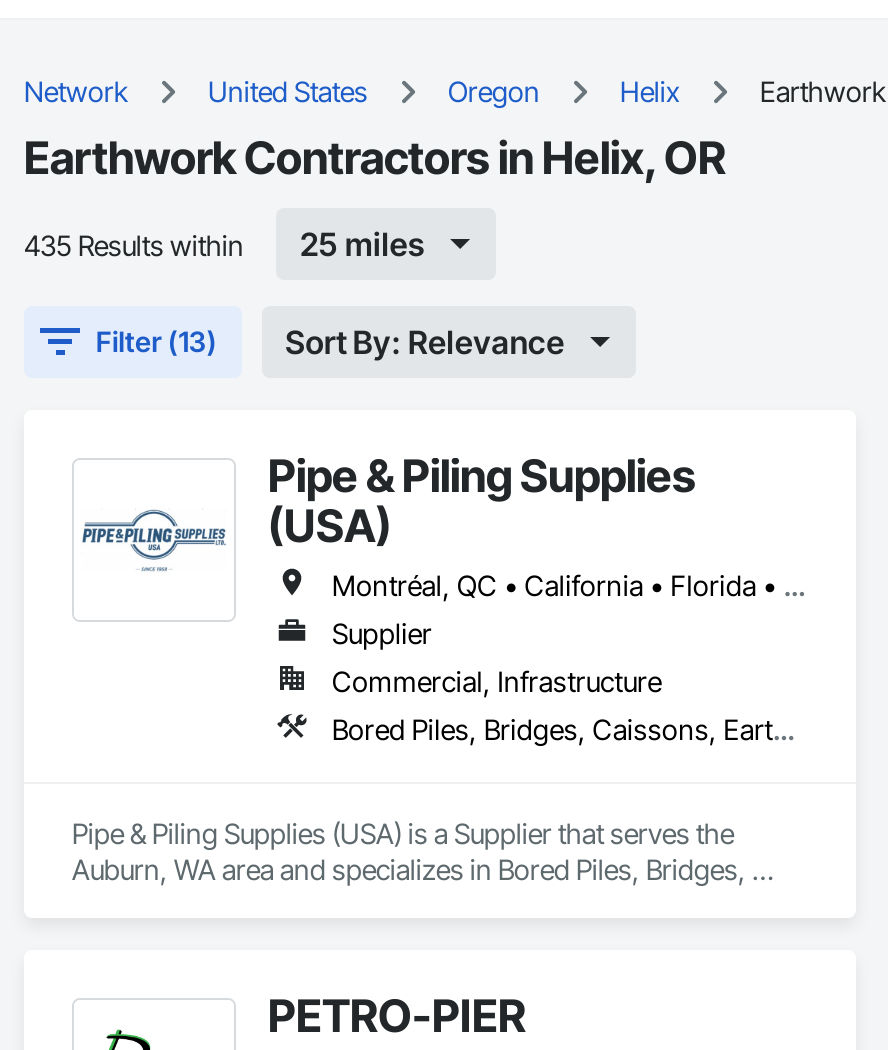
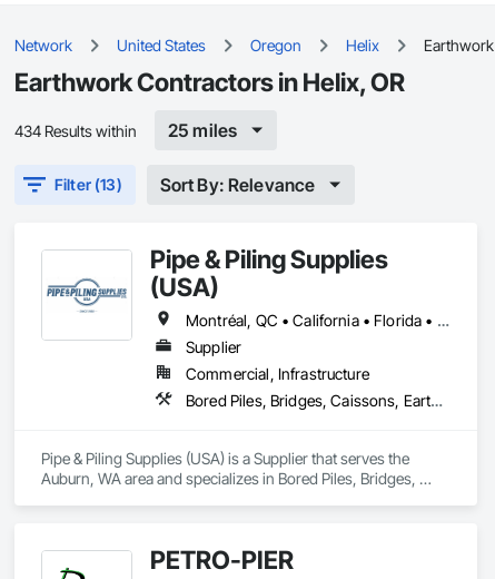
- 435 Results within
+ 434 Results within
